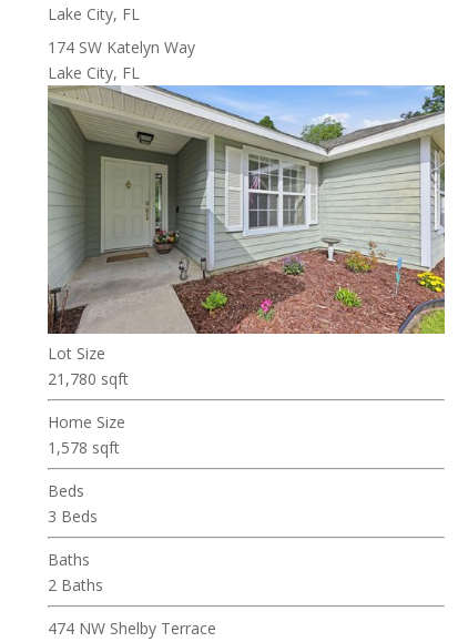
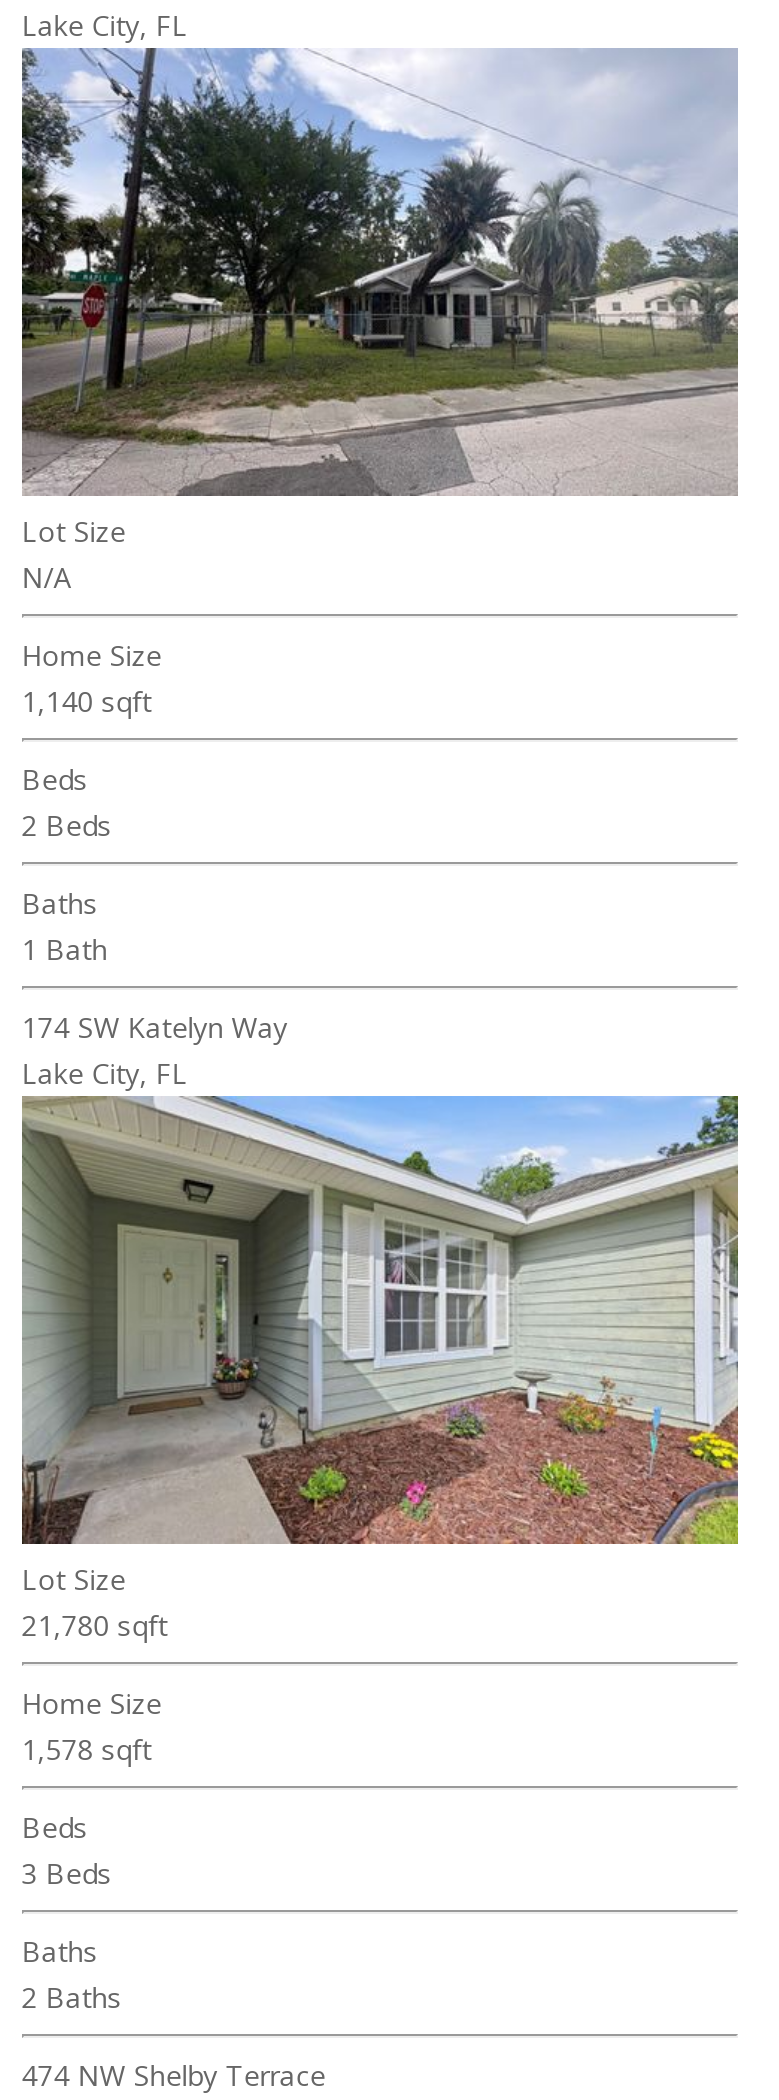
+ [image]
+ Lot Size
+ N/A
+ Home Size
+ 1,140 sqft
+ Beds
+ 2 Beds
+ Baths
+ 1 Bath
